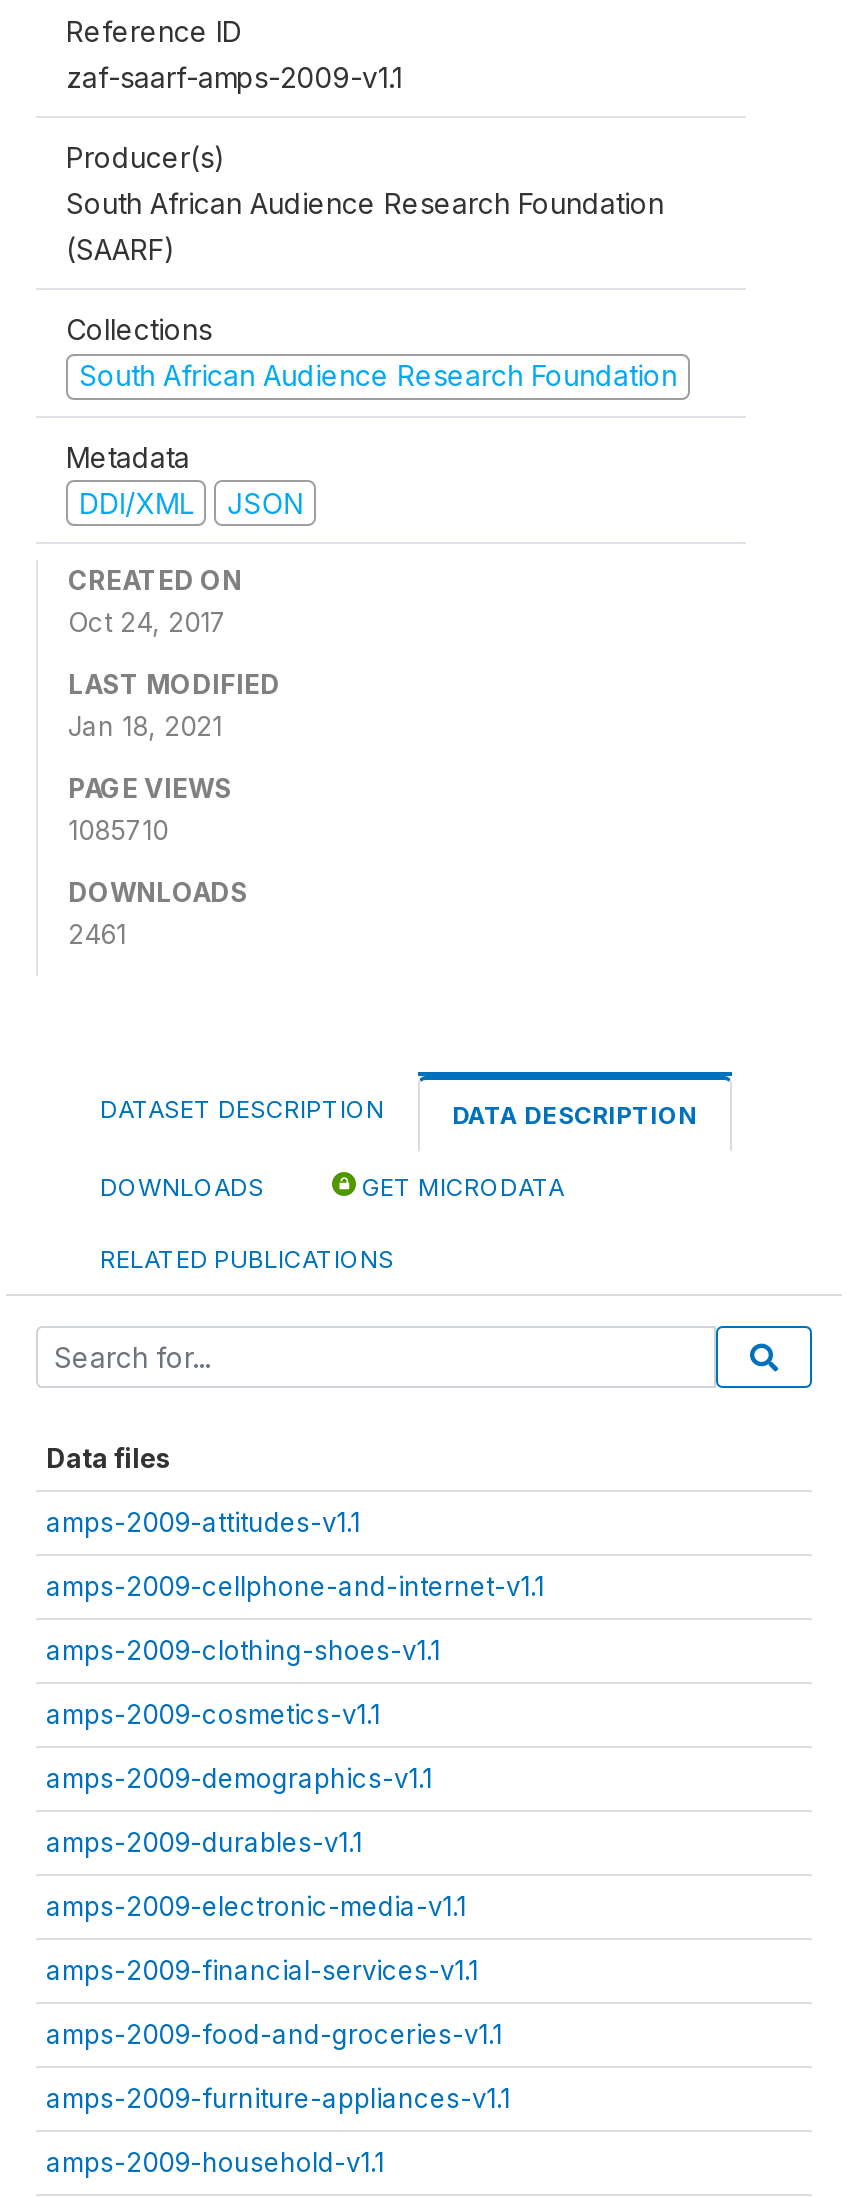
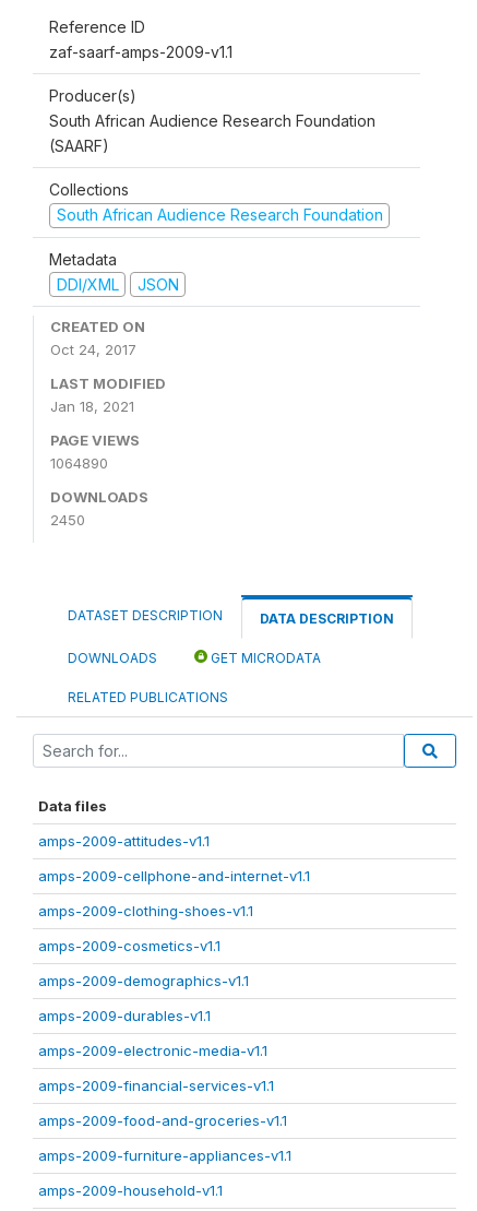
- 1085710
+ 1064890

- 2461
+ 2450
